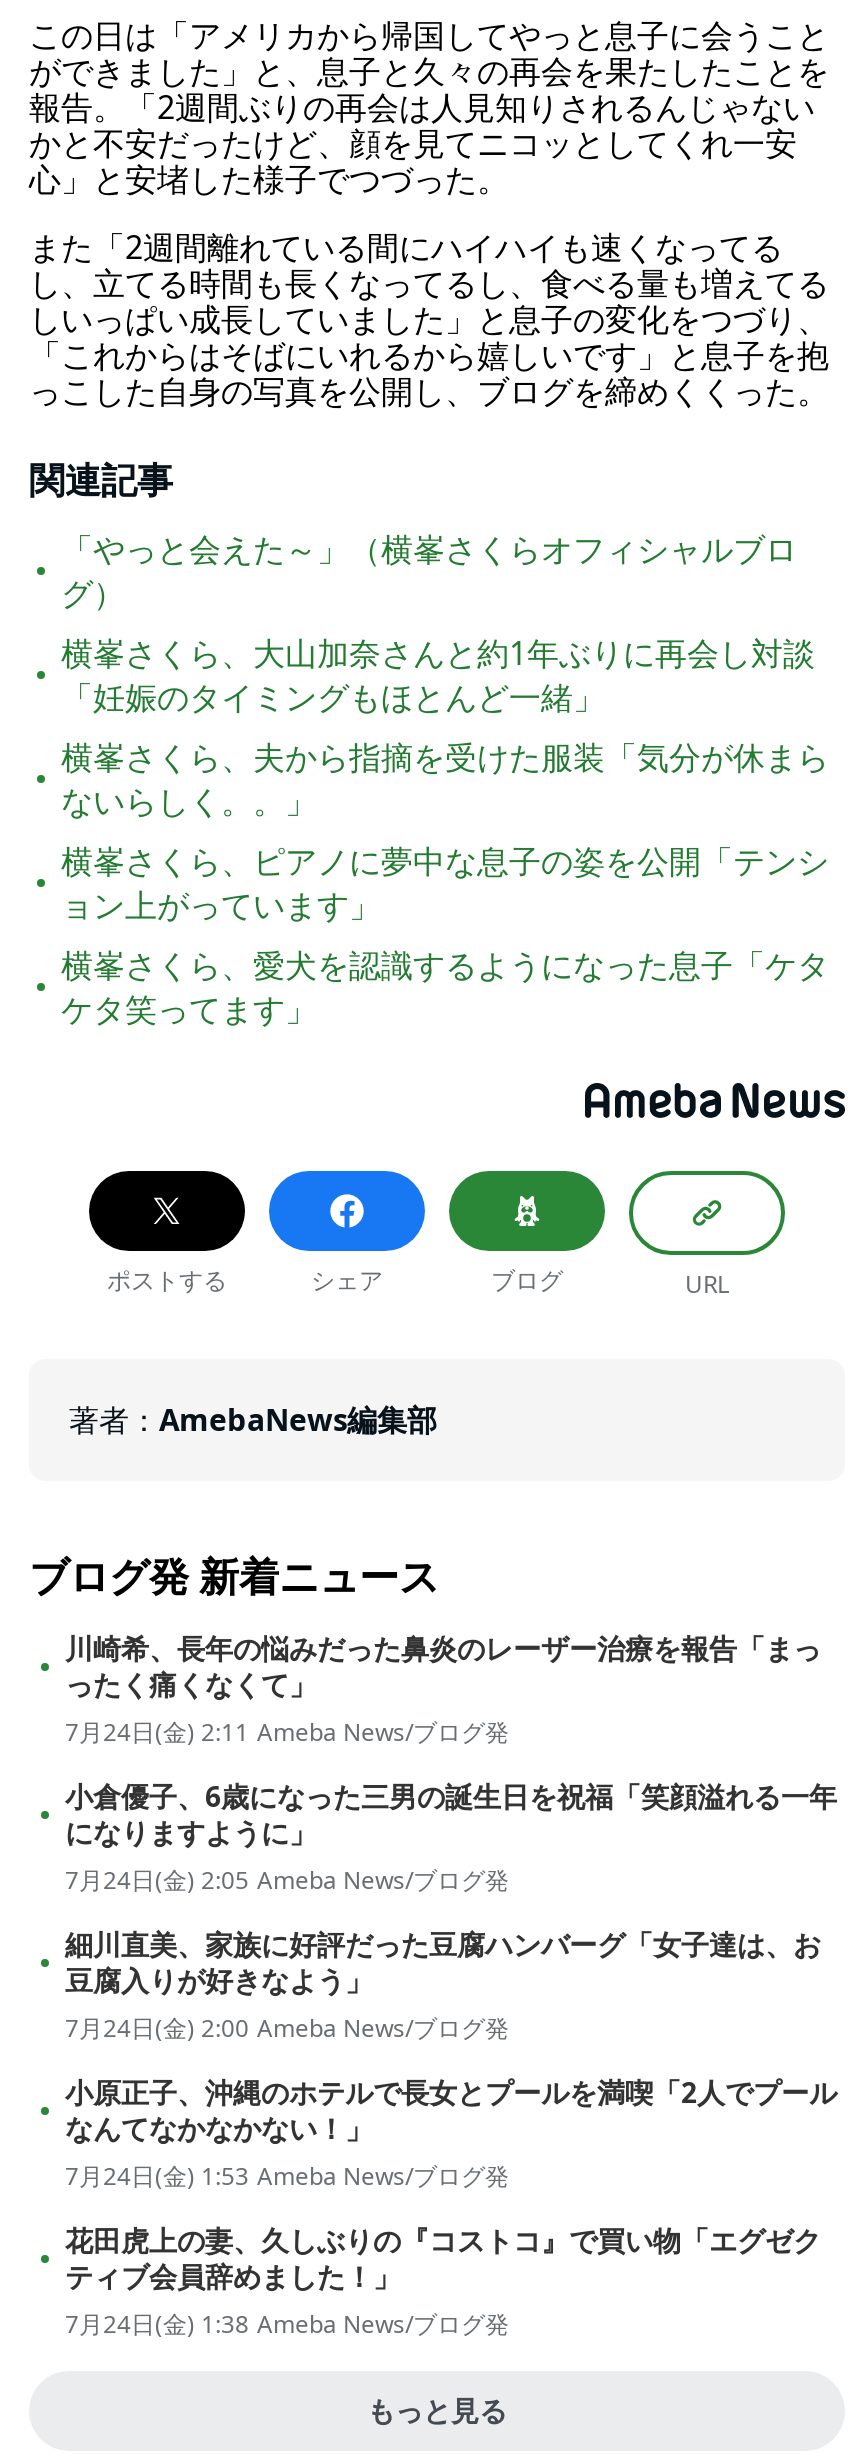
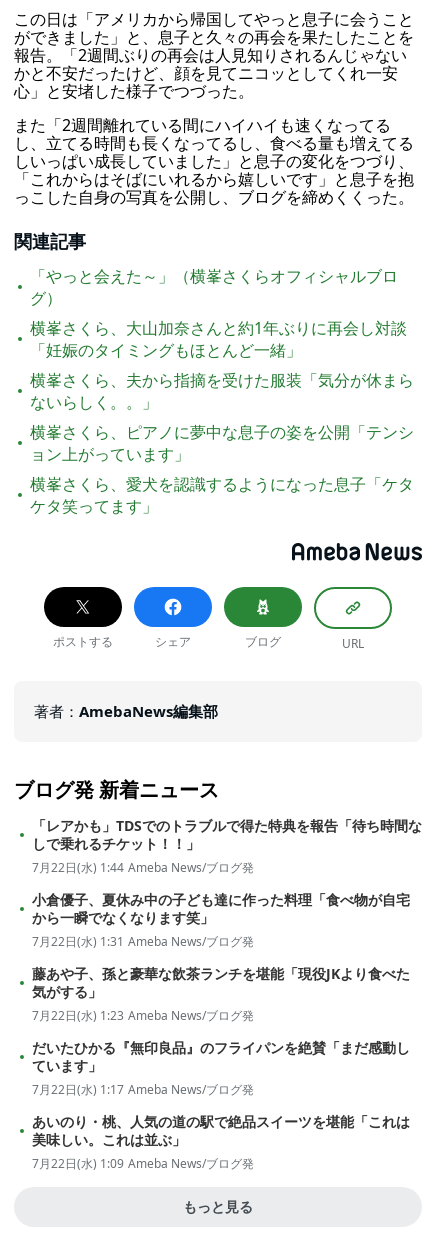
- 川崎希、長年の悩みだった鼻炎のレーザー治療を報告「まっ
- ったく痛くなくて」
- 7月24日(金) 2:11 Ameba News/ブログ発
+ 「レアかも」TDSでのトラブルで得た特典を報告「待ち時間な
+ しで乗れるチケット！！」
+ 7月22日(水) 1:44 Ameba News/ブログ発

- 小倉優子、6歳になった三男の誕生日を祝福「笑顔溢れる一年
- になりますように」
- 7月24日(金) 2:05 Ameba News/ブログ発
+ 小倉優子、夏休み中の子ども達に作った料理「食べ物が自宅
+ から一瞬でなくなります笑」
+ 7月22日(水) 1:31 Ameba News/ブログ発

- 細川直美、家族に好評だった豆腐ハンバーグ「女子達は、お
- 豆腐入りが好きなよう」
- 7月24日(金) 2:00 Ameba News/ブログ発
+ 藤あや子、孫と豪華な飲茶ランチを堪能「現役JKより食べた
+ 気がする」
+ 7月22日(水) 1:23 Ameba News/ブログ発

- 小原正子、沖縄のホテルで長女とプールを満喫「2人でプール
- なんてなかなかない！」
- 7月24日(金) 1:53 Ameba News/ブログ発
+ だいたひかる『無印良品』のフライパンを絶賛「まだ感動し
+ ています」
+ 7月22日(水) 1:17 Ameba News/ブログ発

- 花田虎上の妻、久しぶりの『コストコ』で買い物「エグゼク
- ティブ会員辞めました！」
- 7月24日(金) 1:38 Ameba News/ブログ発
+ あいのり・桃、人気の道の駅で絶品スイーツを堪能「これは
+ 美味しい。これは並ぶ」
+ 7月22日(水) 1:09 Ameba News/ブログ発
